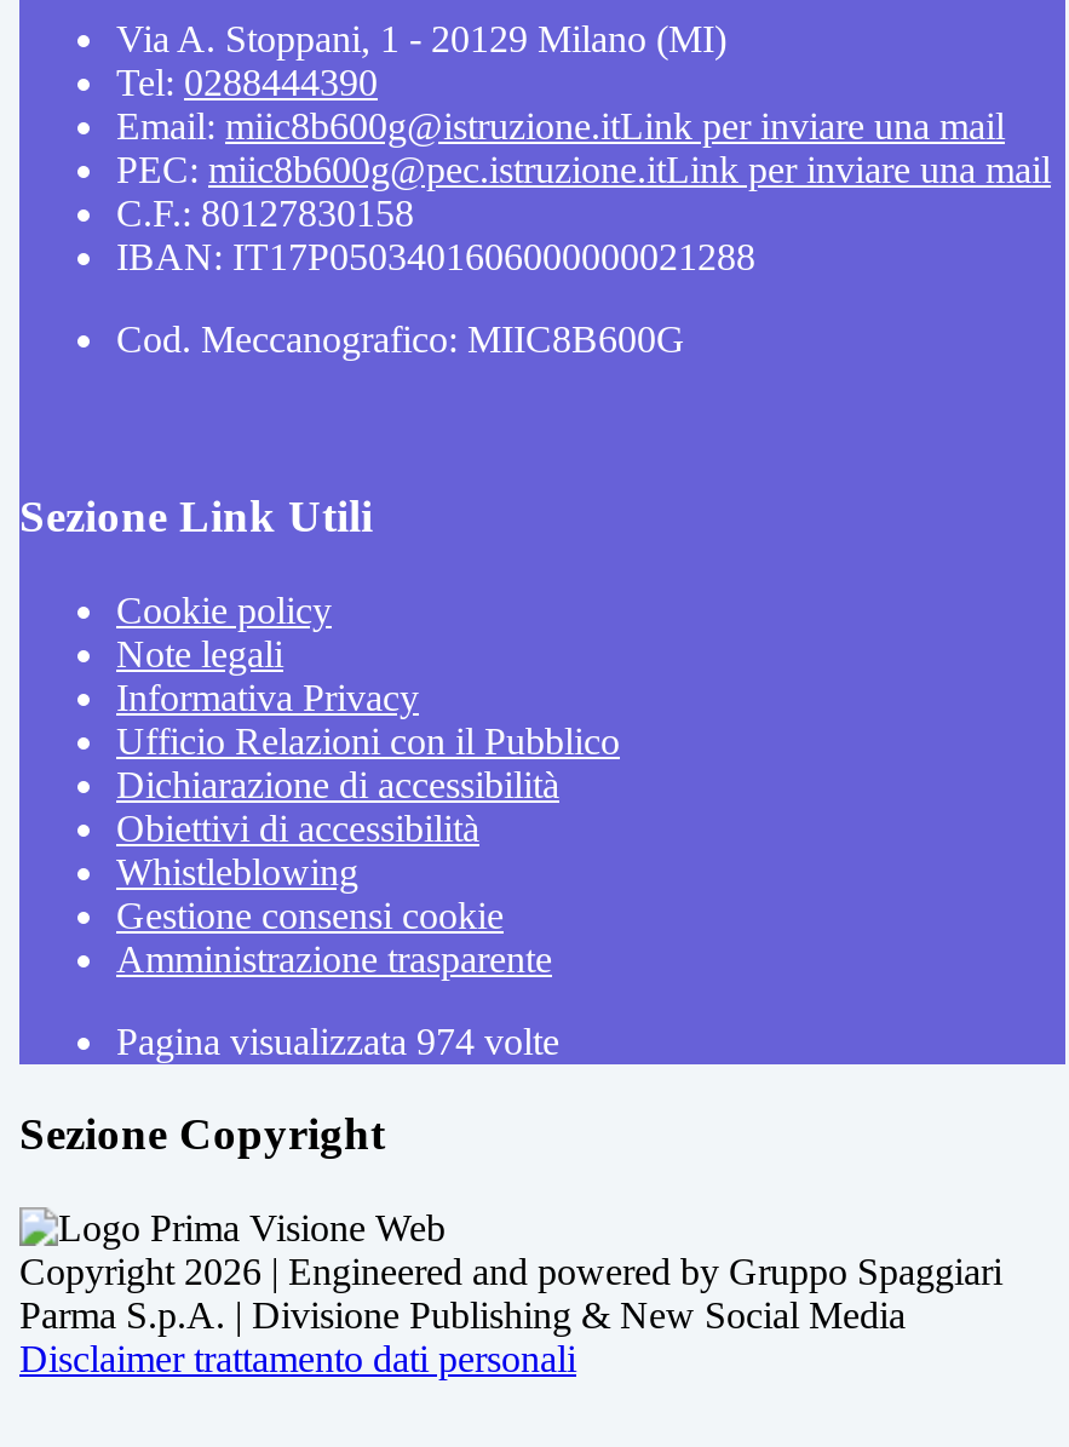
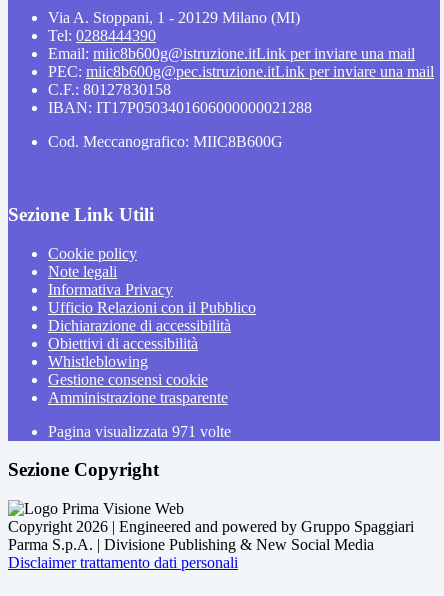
- Pagina visualizzata 974 volte
+ Pagina visualizzata 971 volte
